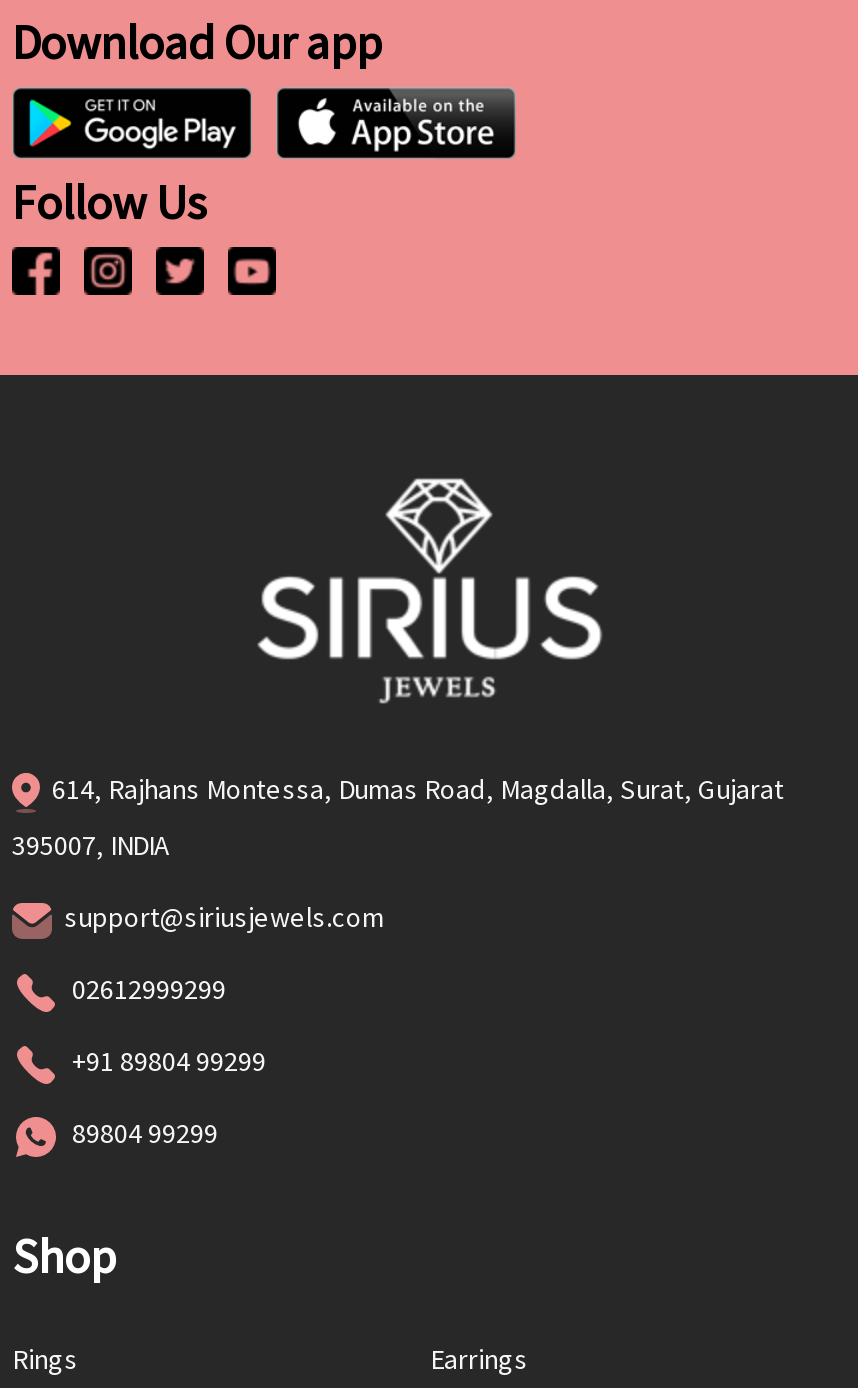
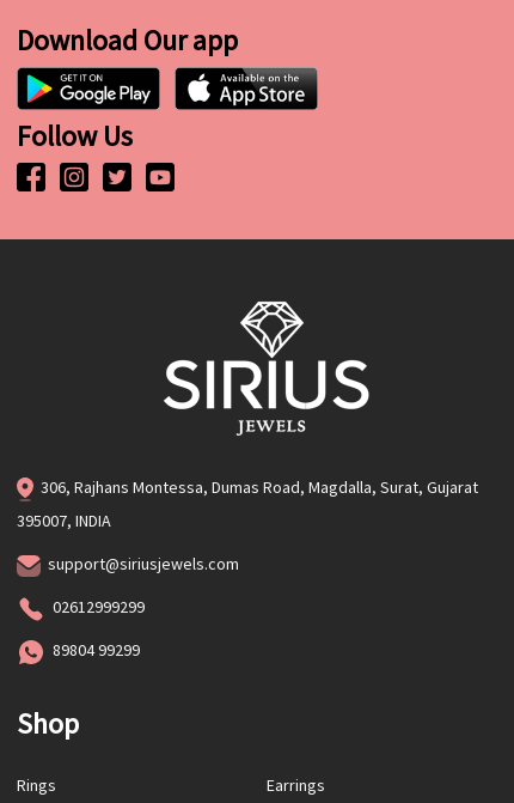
- 614, Rajhans Montessa, Dumas Road, Magdalla, Surat, Gujarat
+ 306, Rajhans Montessa, Dumas Road, Magdalla, Surat, Gujarat

- +91 89804 99299
